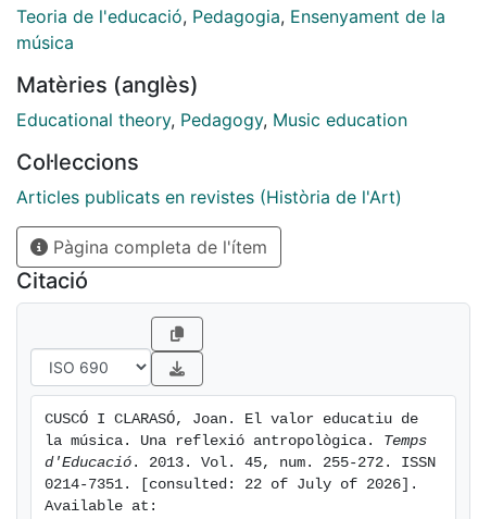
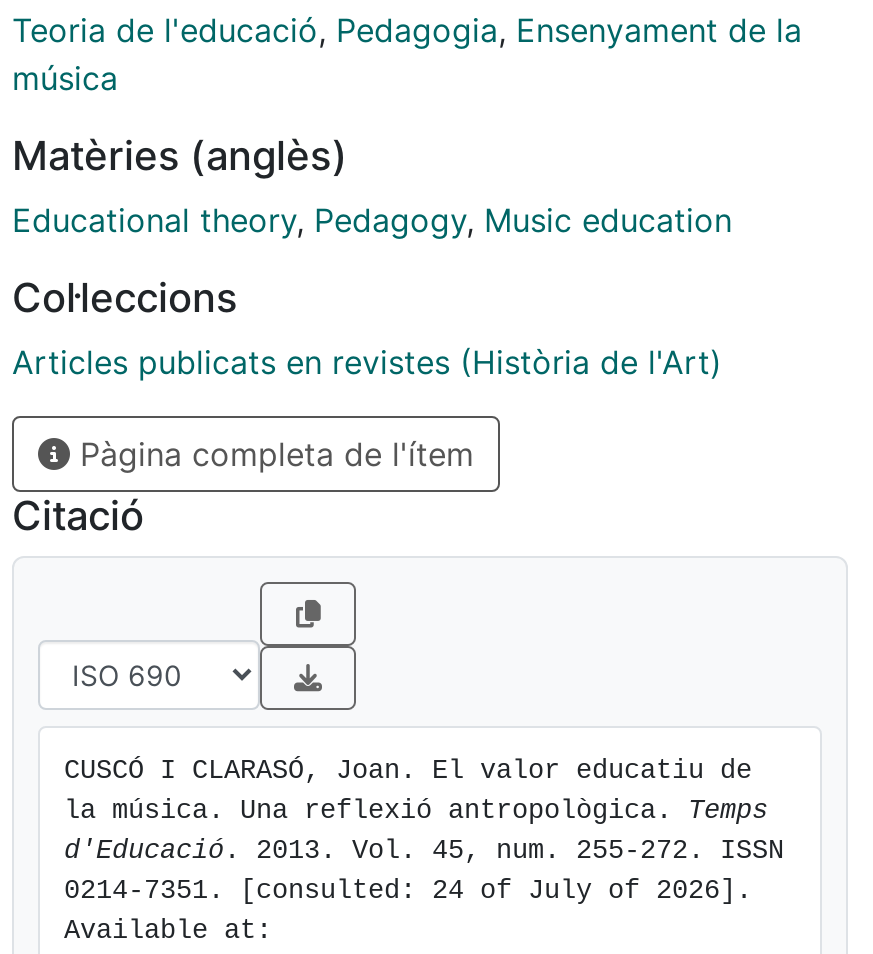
- 0214-7351. [consulted: 22 of July of 2026].
+ 0214-7351. [consulted: 24 of July of 2026].
